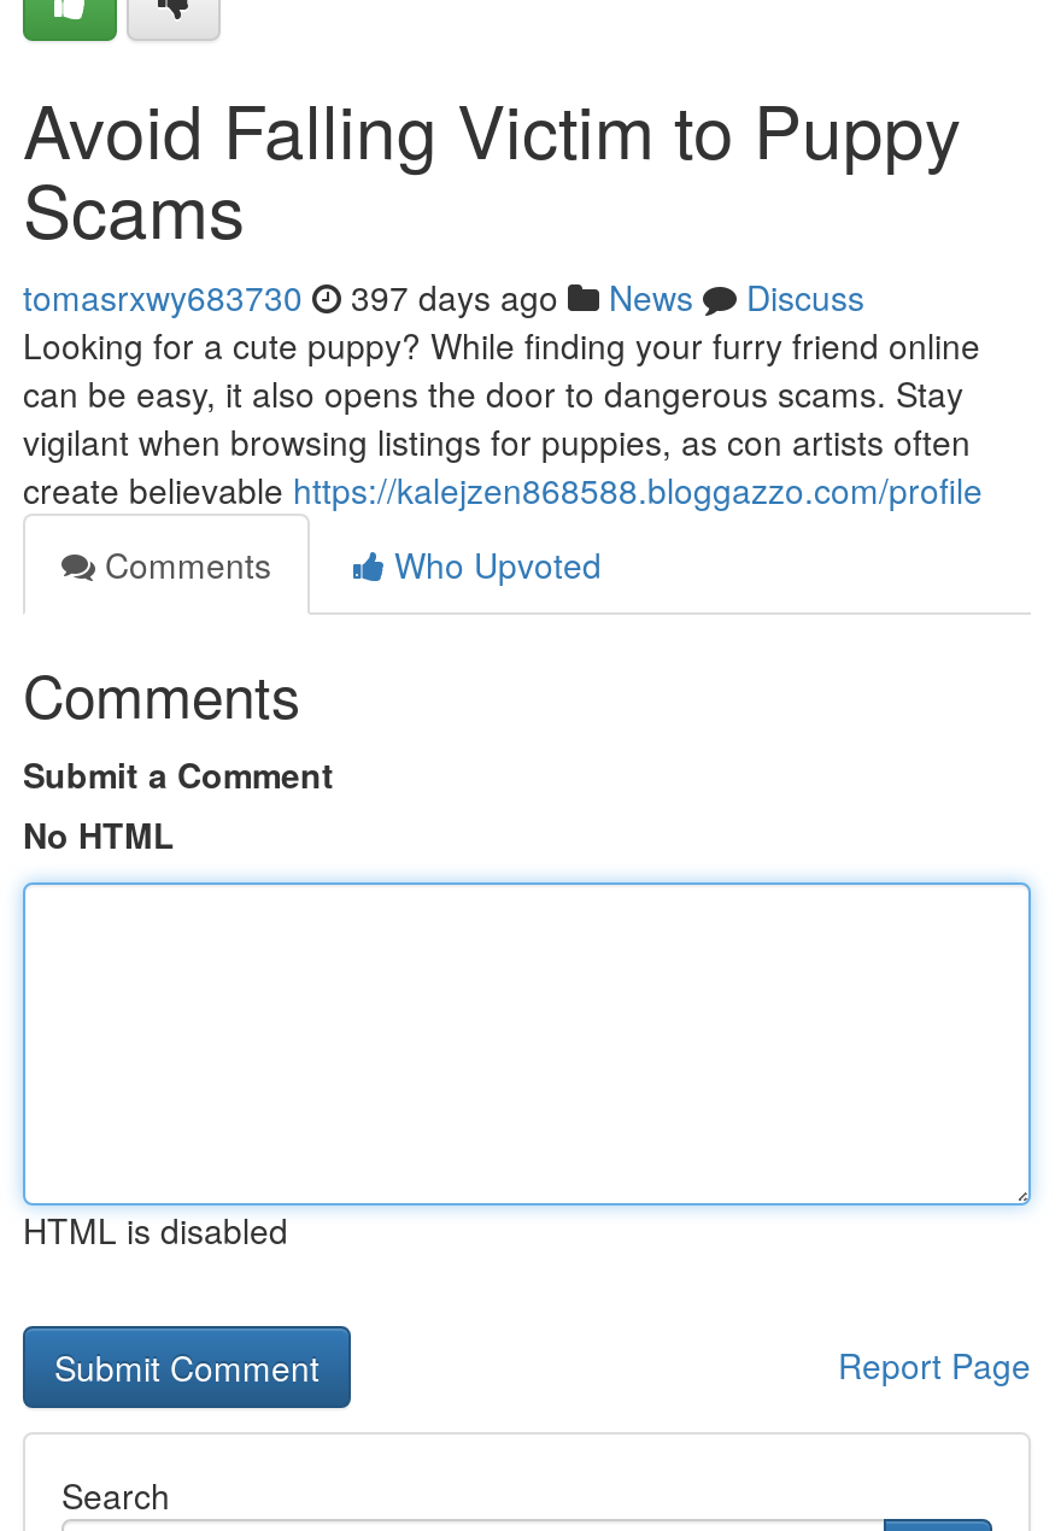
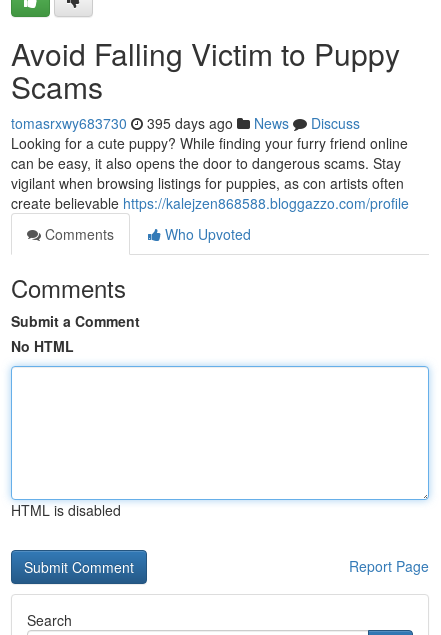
- tomasrxwy683730 397 days ago News Discuss
+ tomasrxwy683730 395 days ago News Discuss
